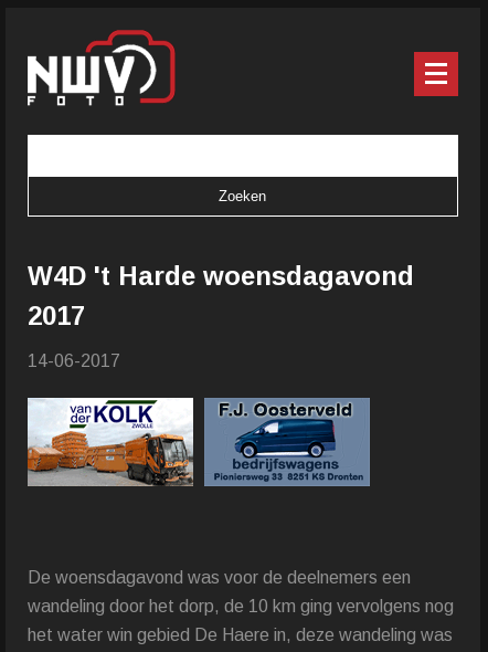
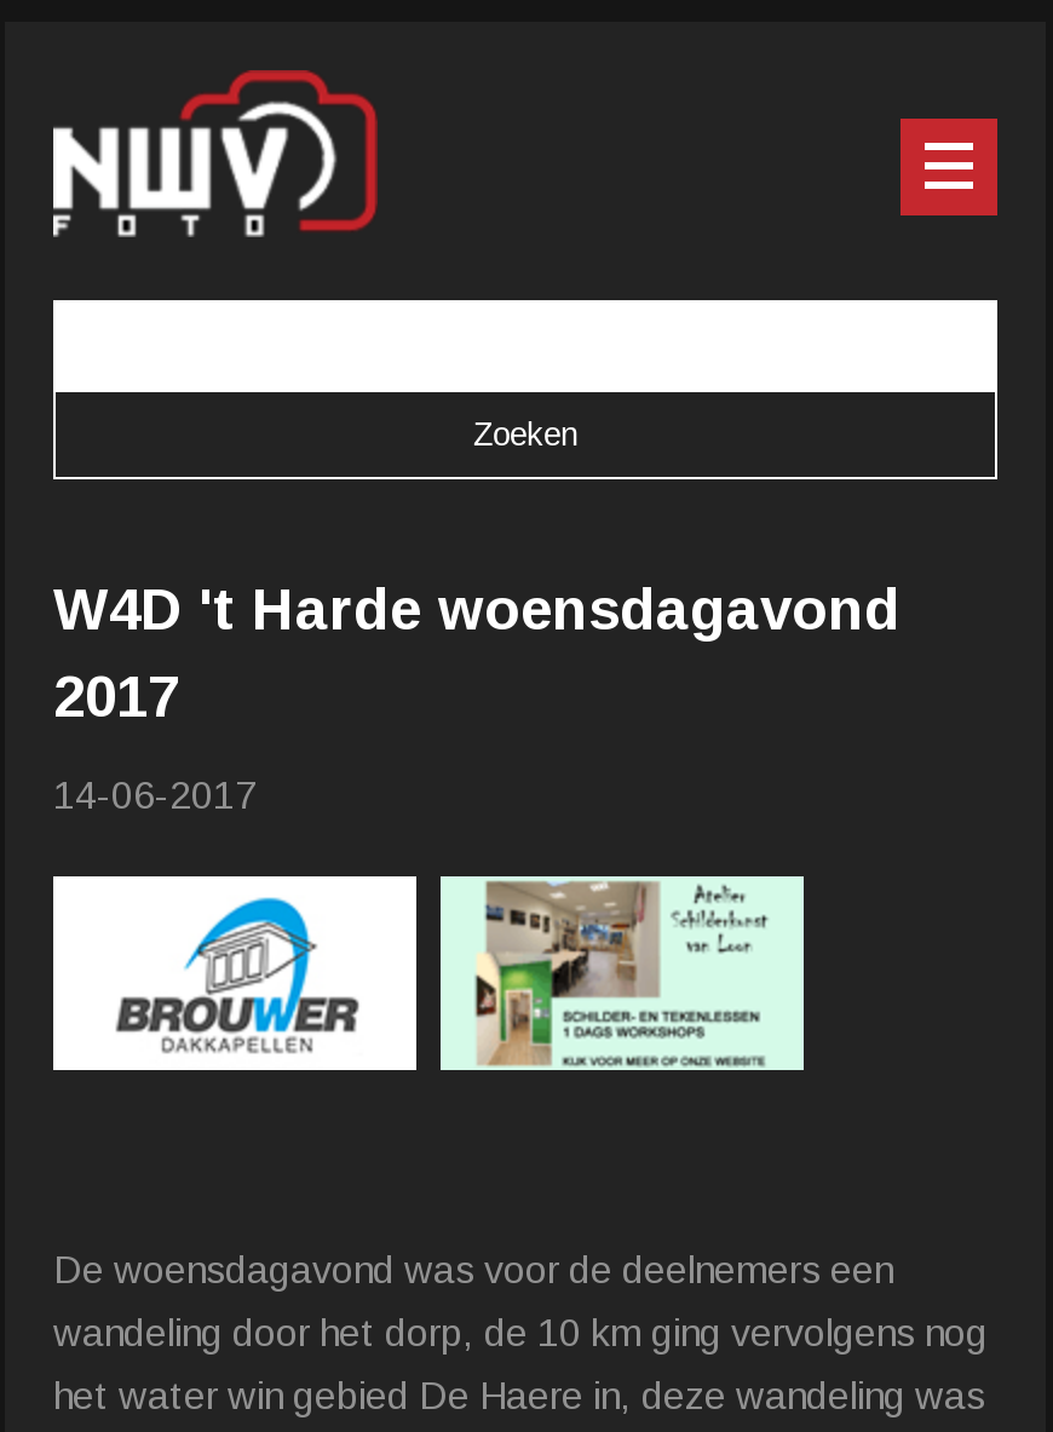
- [image]
+ [image]

- [image]
+ [image]
